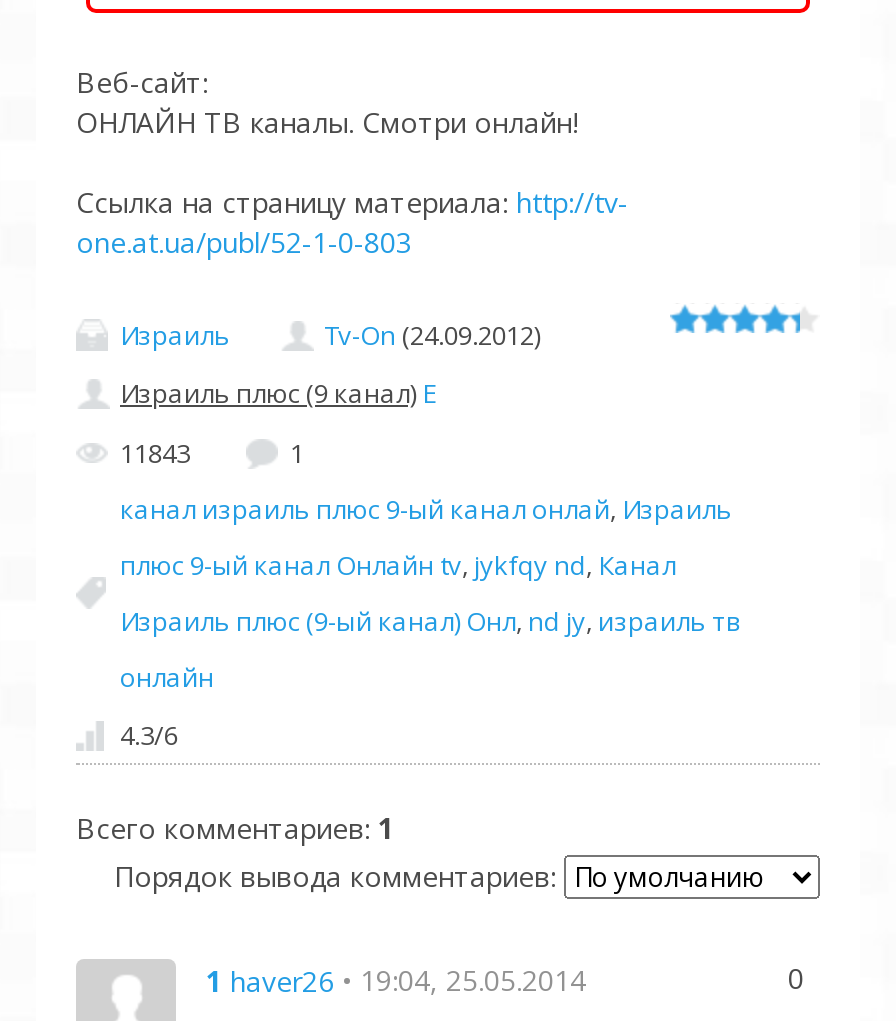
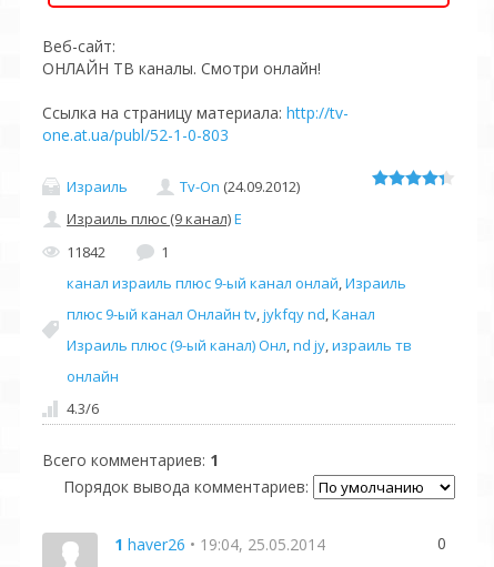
- 11843
+ 11842
